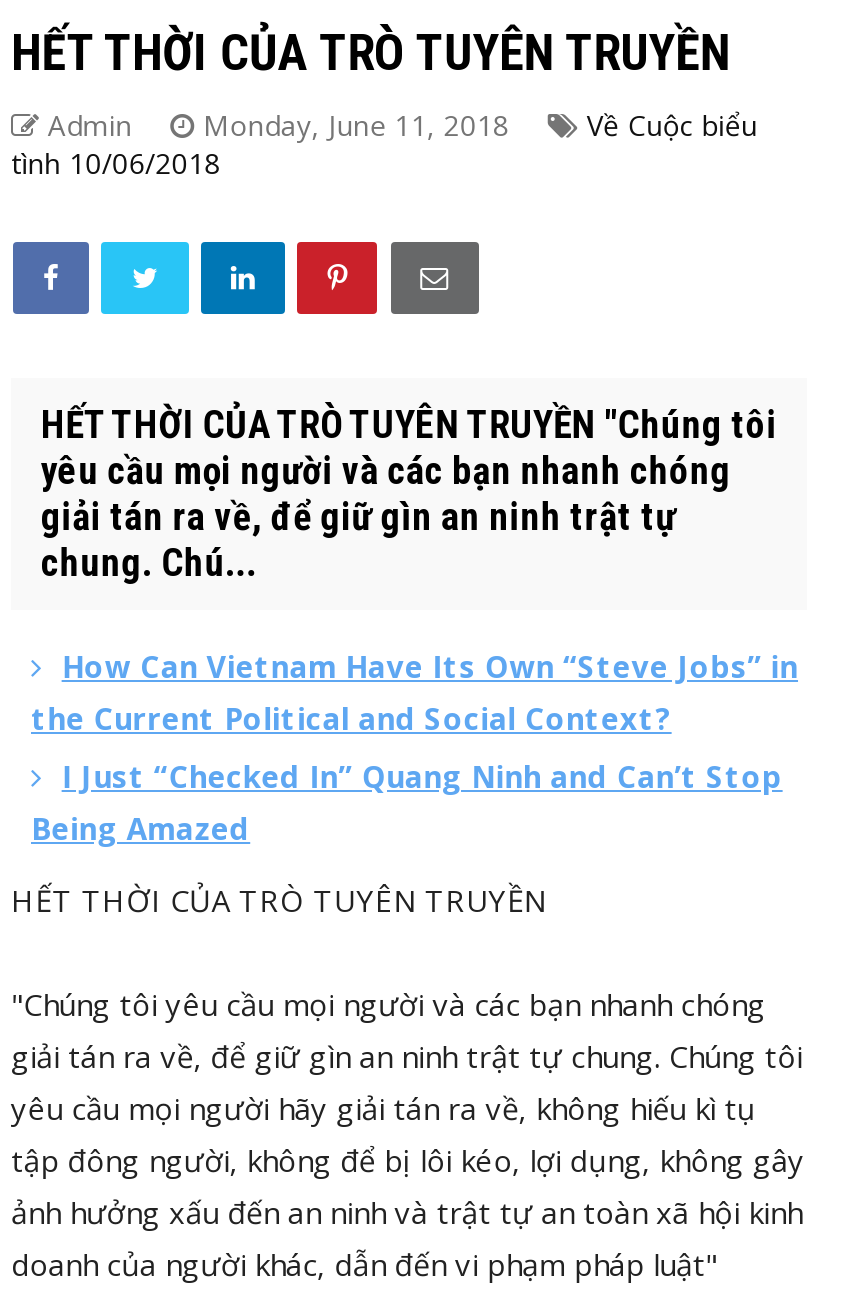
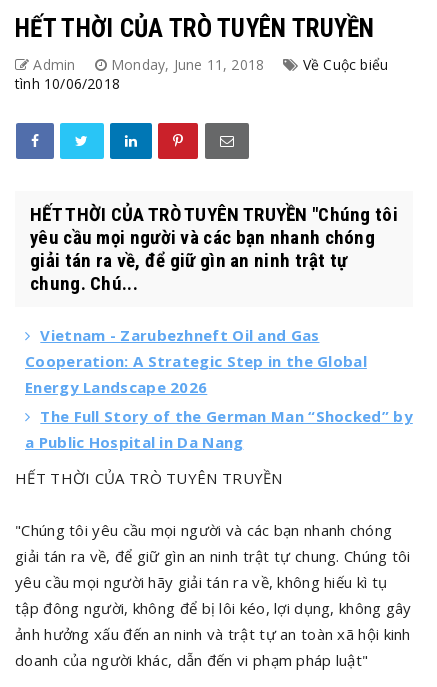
- How Can Vietnam Have Its Own “Steve Jobs” in
- the Current Political and Social Context?
- I Just “Checked In” Quang Ninh and Can’t Stop
- Being Amazed
+ Vietnam - Zarubezhneft Oil and Gas
+ Cooperation: A Strategic Step in the Global
+ Energy Landscape 2026
+ The Full Story of the German Man “Shocked” by
+ a Public Hospital in Da Nang
